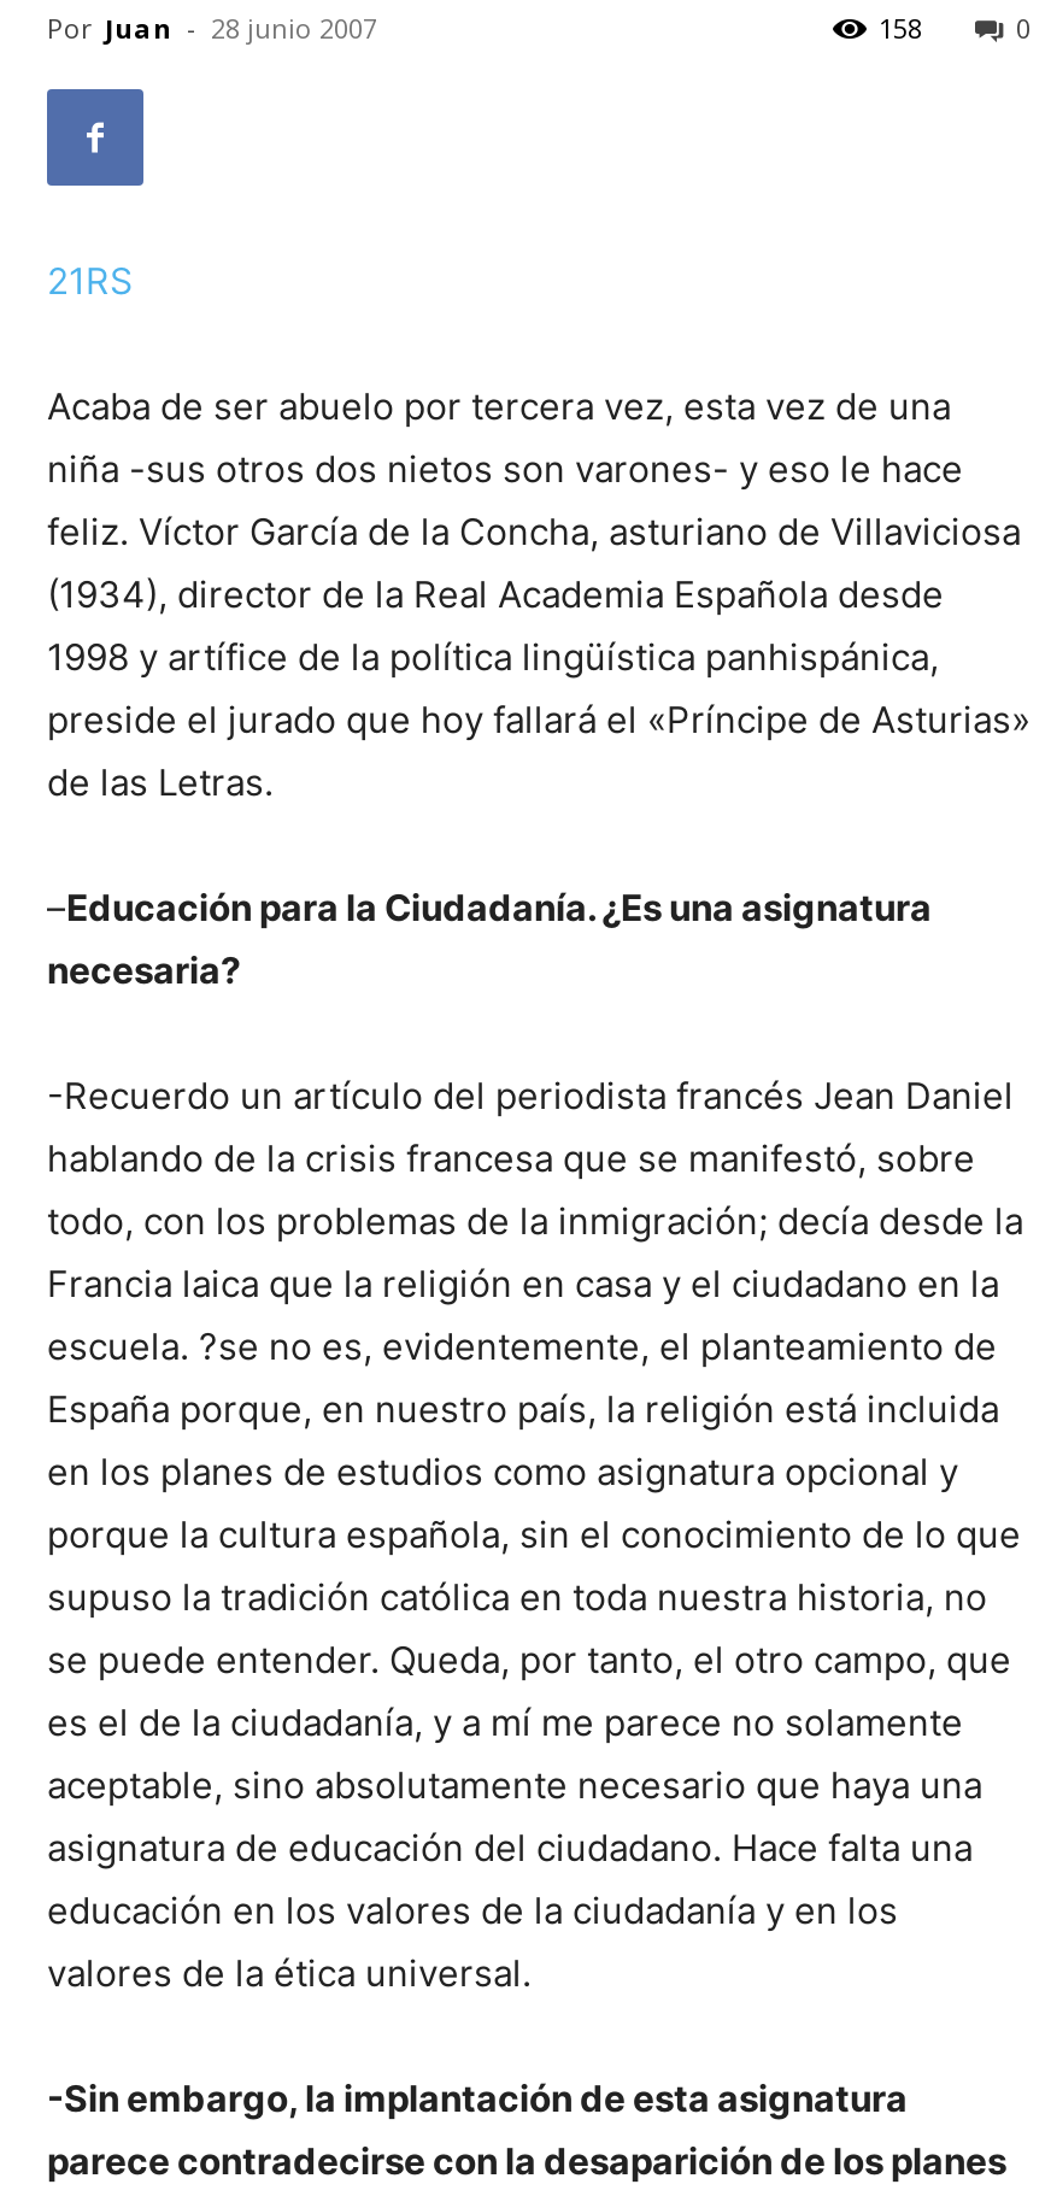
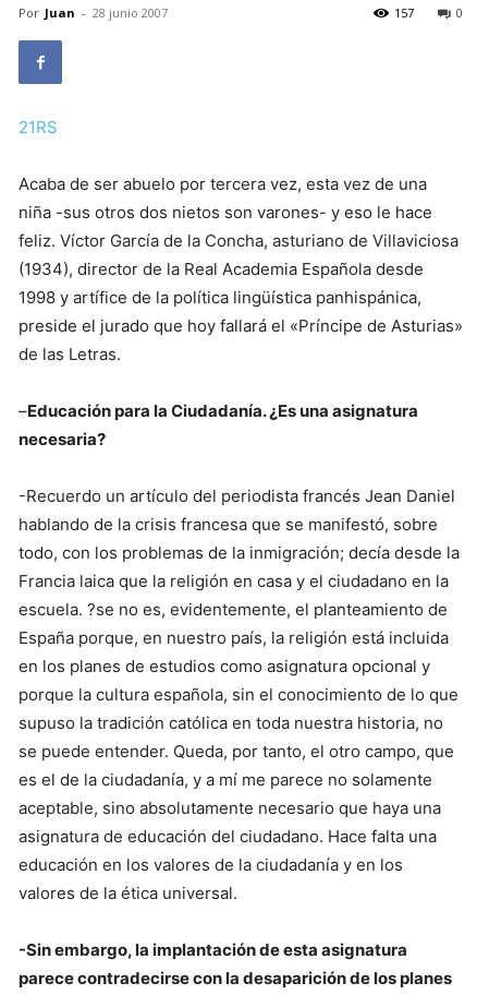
- 158
+ 157
